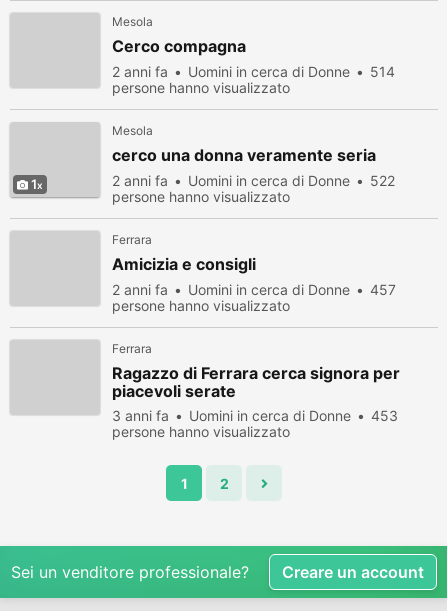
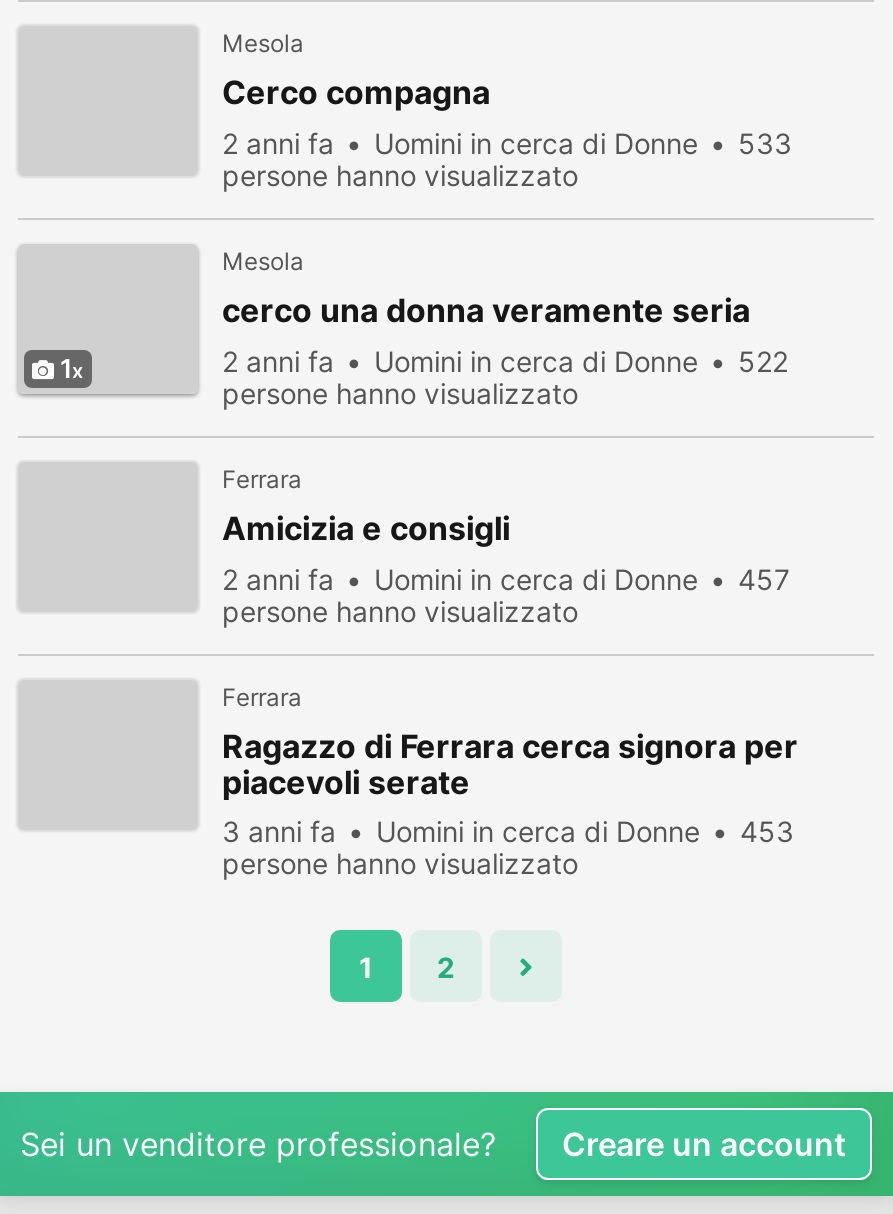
- 2 anni fa Uomini in cerca di Donne 514
+ 2 anni fa Uomini in cerca di Donne 533
